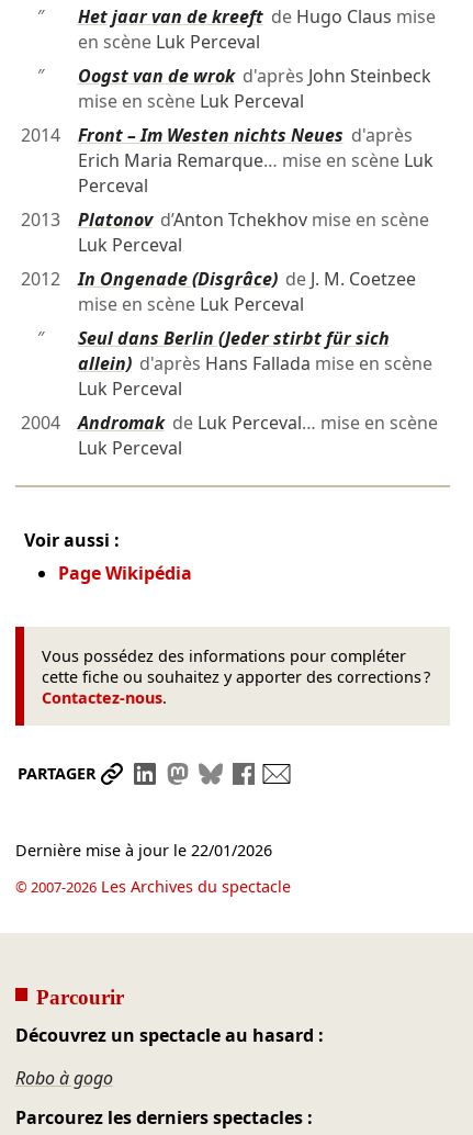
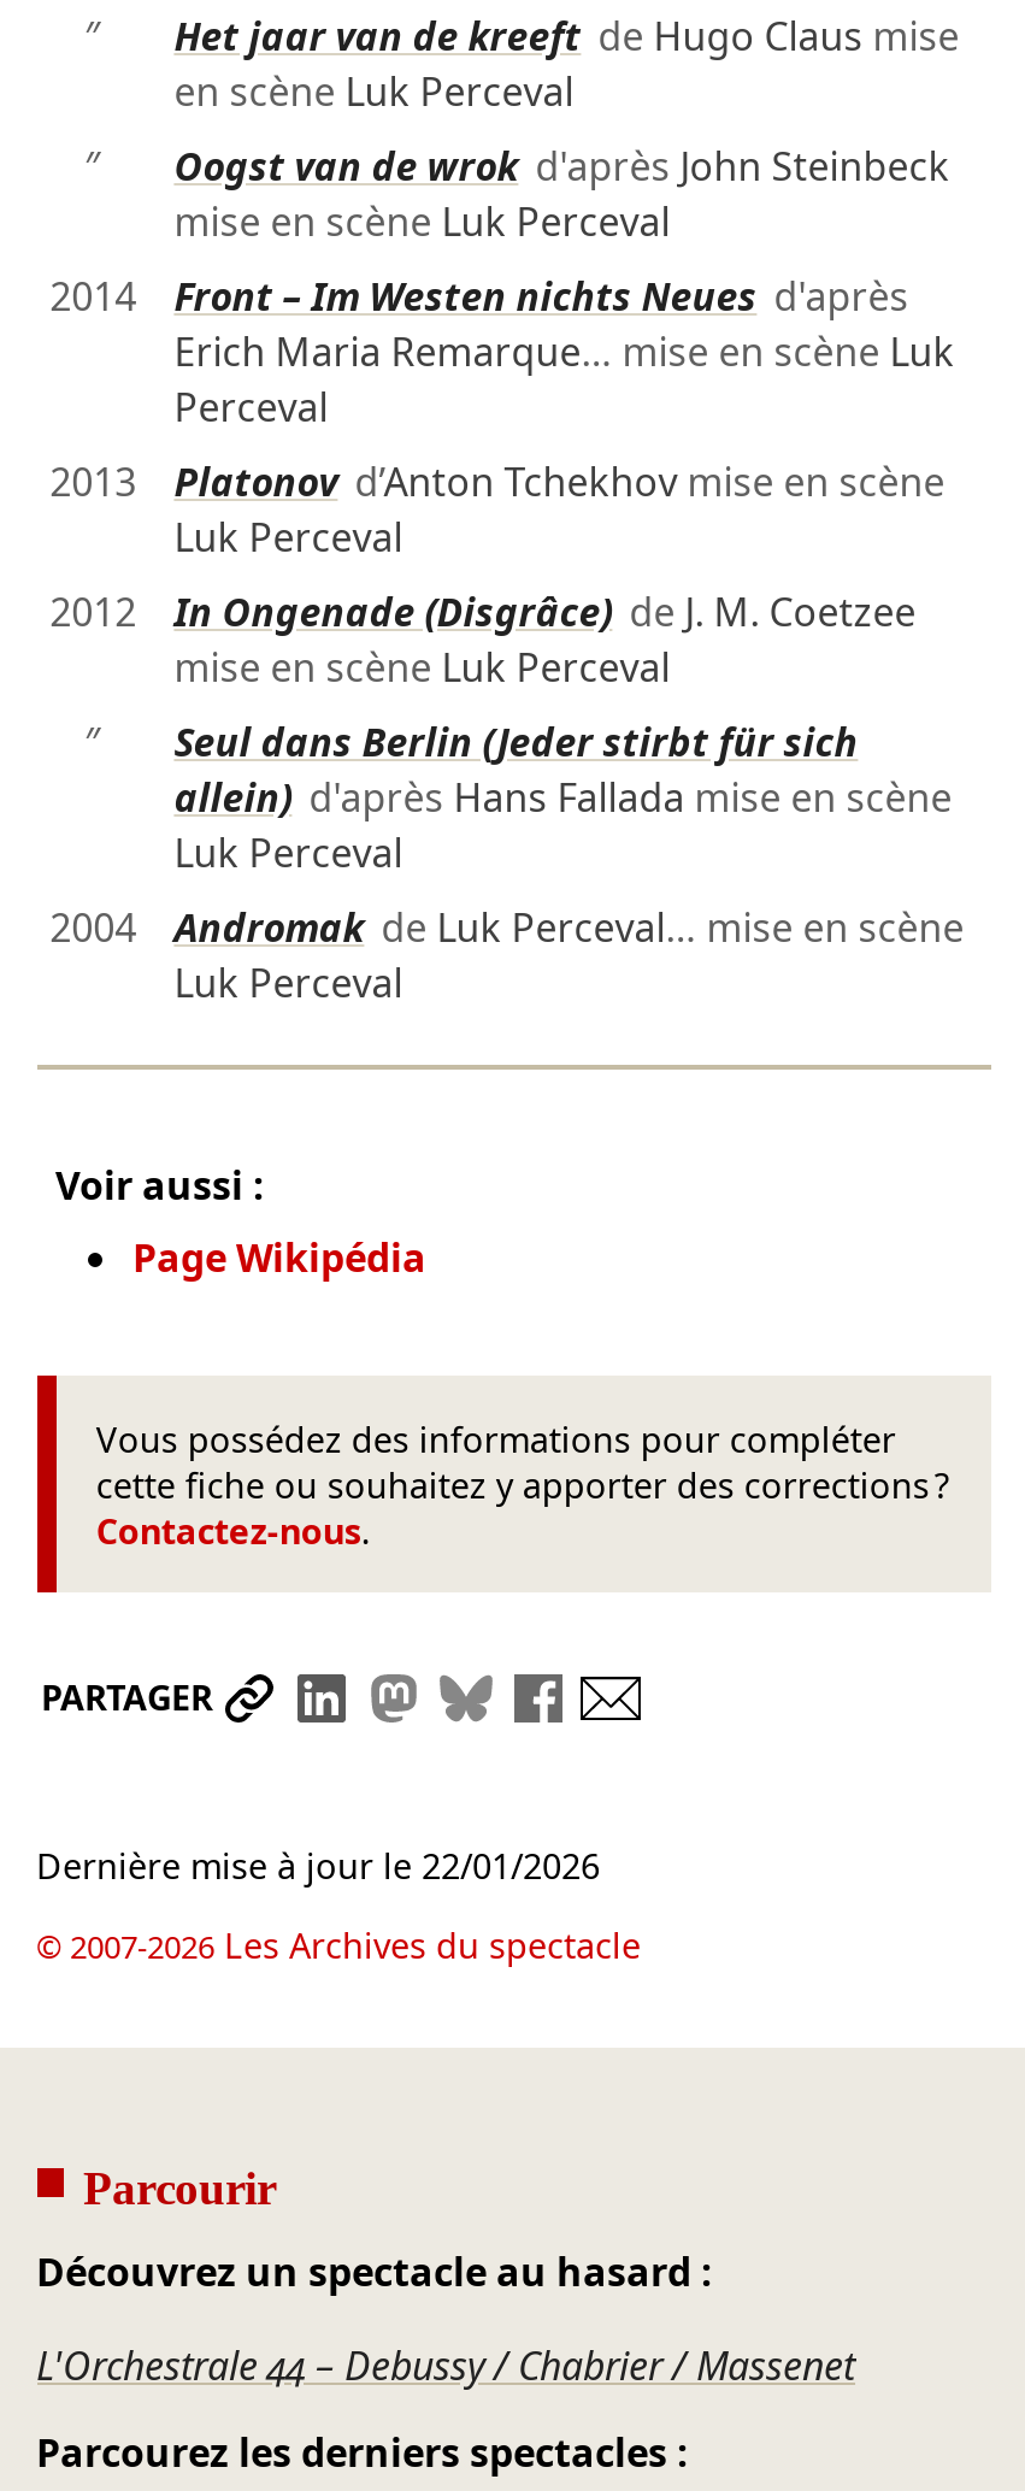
- Robo à gogo
+ L'Orchestrale 44 – Debussy / Chabrier / Massenet
